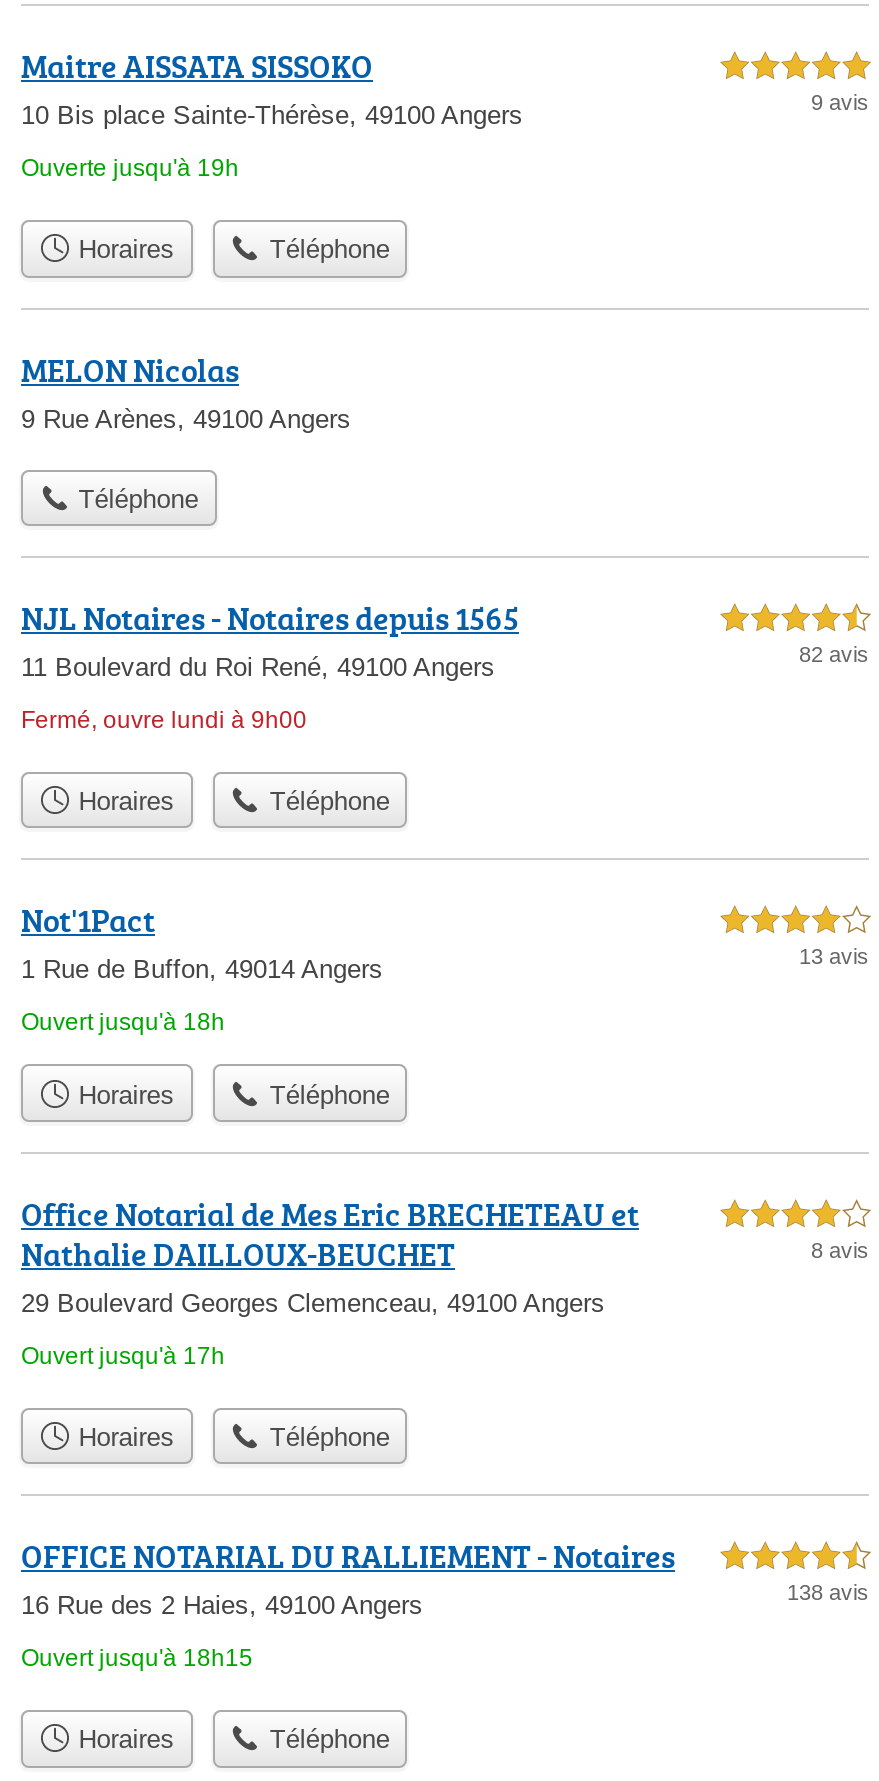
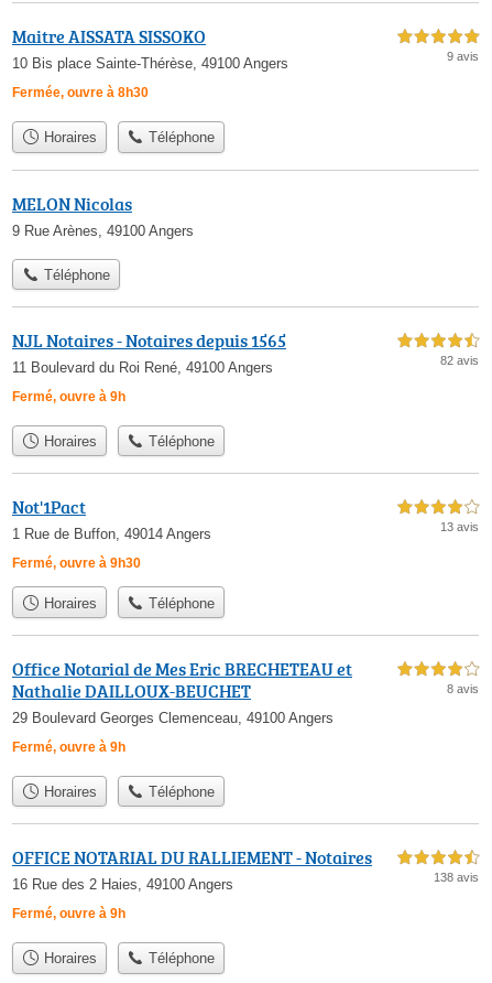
- Ouverte jusqu'à 19h
+ Fermée, ouvre à 8h30

- Fermé, ouvre lundi à 9h00
+ Fermé, ouvre à 9h

- Ouvert jusqu'à 18h
+ Fermé, ouvre à 9h30

- Ouvert jusqu'à 17h
+ Fermé, ouvre à 9h

- Ouvert jusqu'à 18h15
+ Fermé, ouvre à 9h
